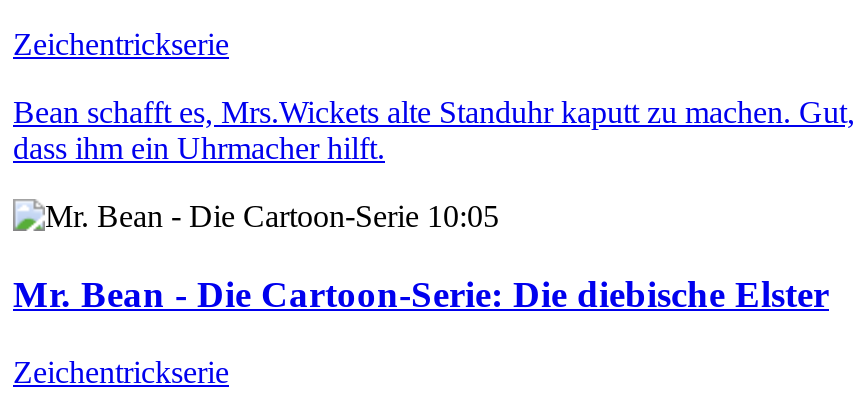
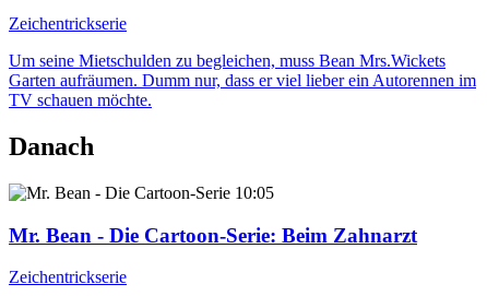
- Bean schafft es, Mrs.Wickets alte Standuhr kaputt zu machen. Gut,
- dass ihm ein Uhrmacher hilft.
+ Um seine Mietschulden zu begleichen, muss Bean Mrs.Wickets
+ Garten aufräumen. Dumm nur, dass er viel lieber ein Autorennen im
+ TV schauen möchte.
+ Danach

- Mr. Bean - Die Cartoon-Serie: Die diebische Elster
+ Mr. Bean - Die Cartoon-Serie: Beim Zahnarzt
